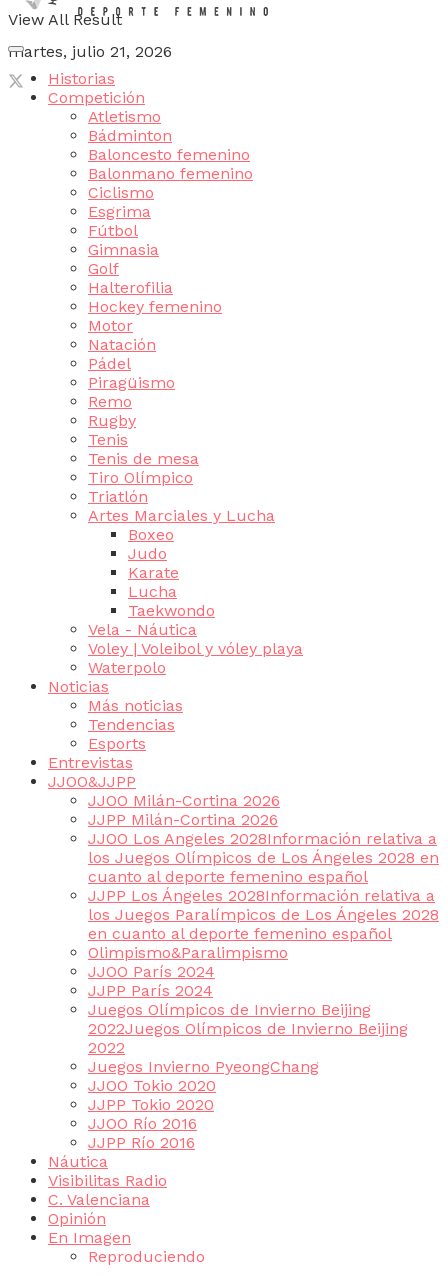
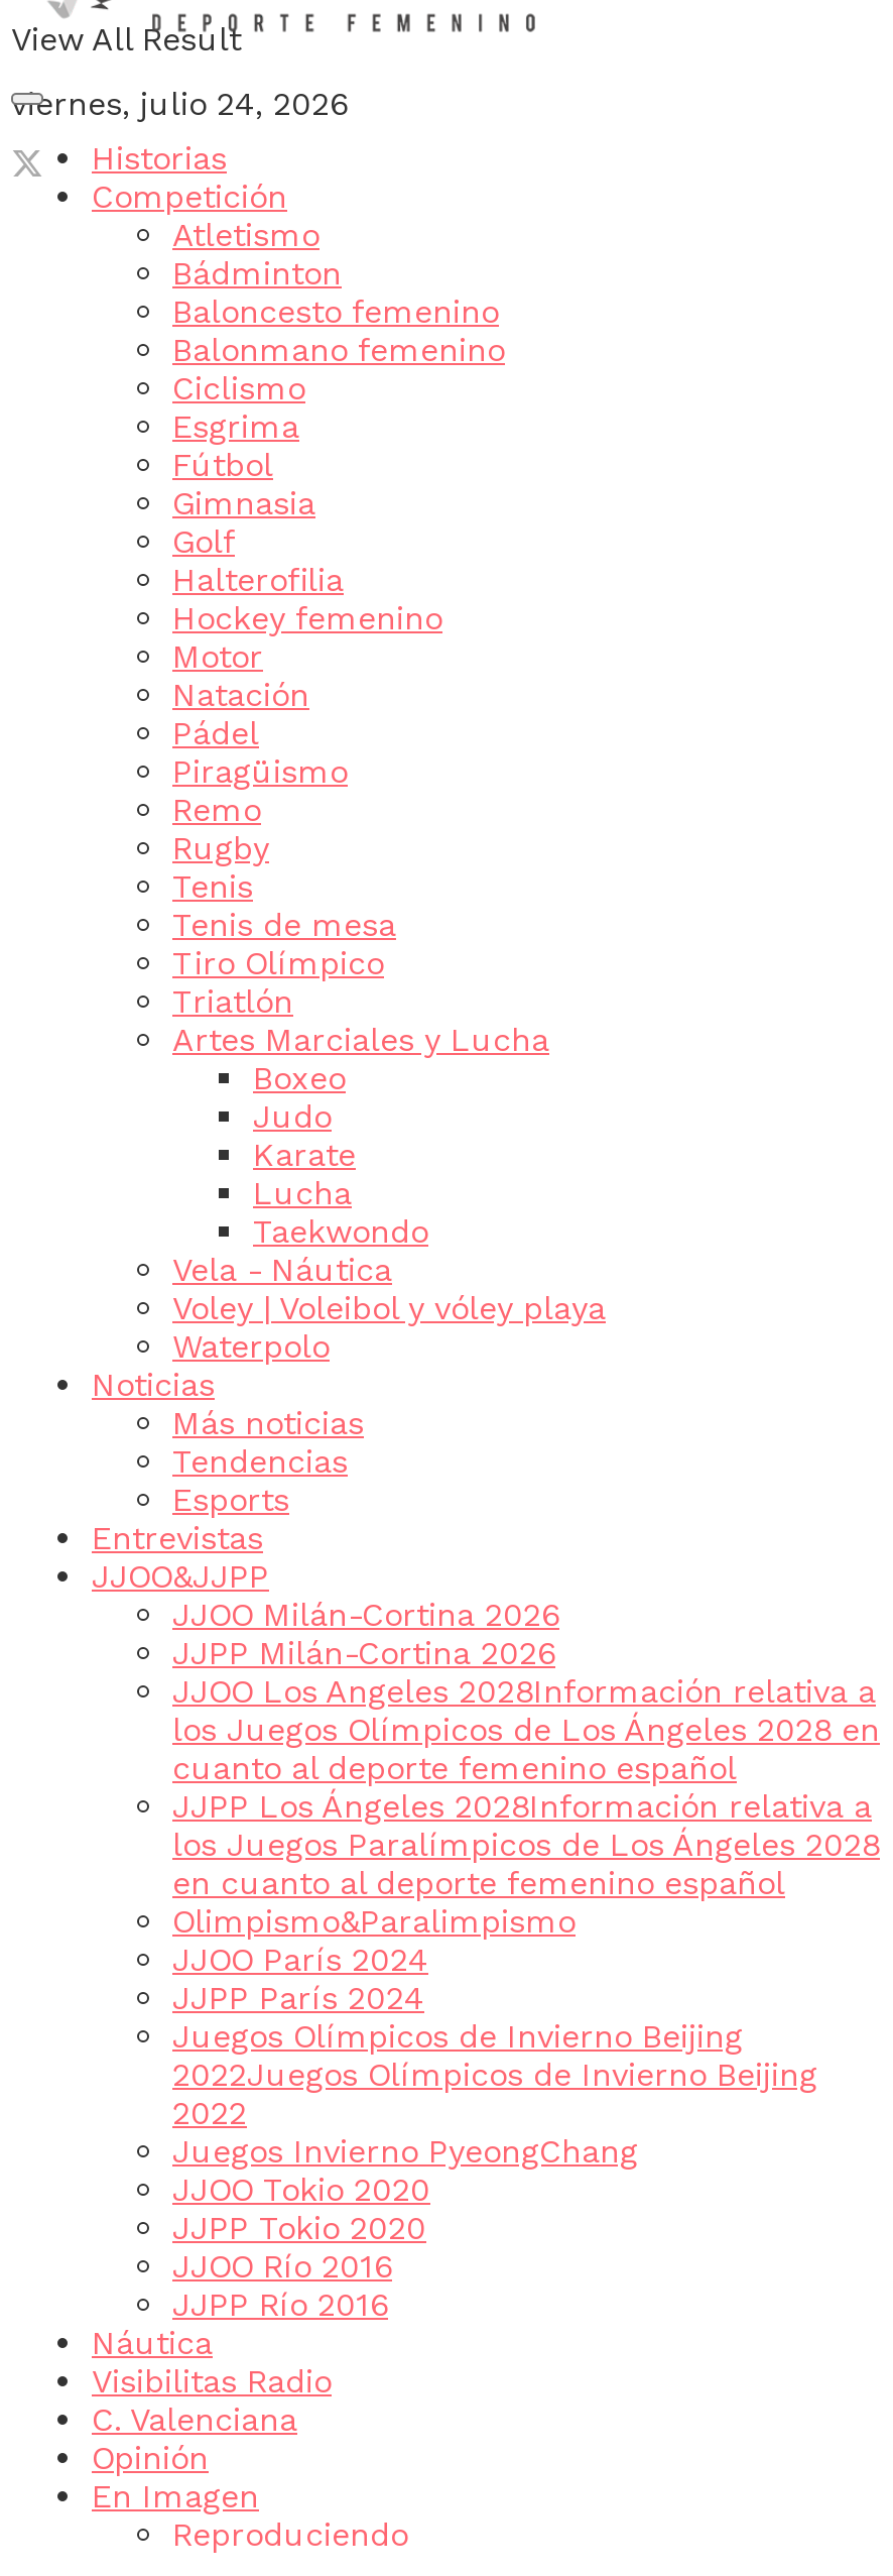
- martes, julio 21, 2026
+ viernes, julio 24, 2026
